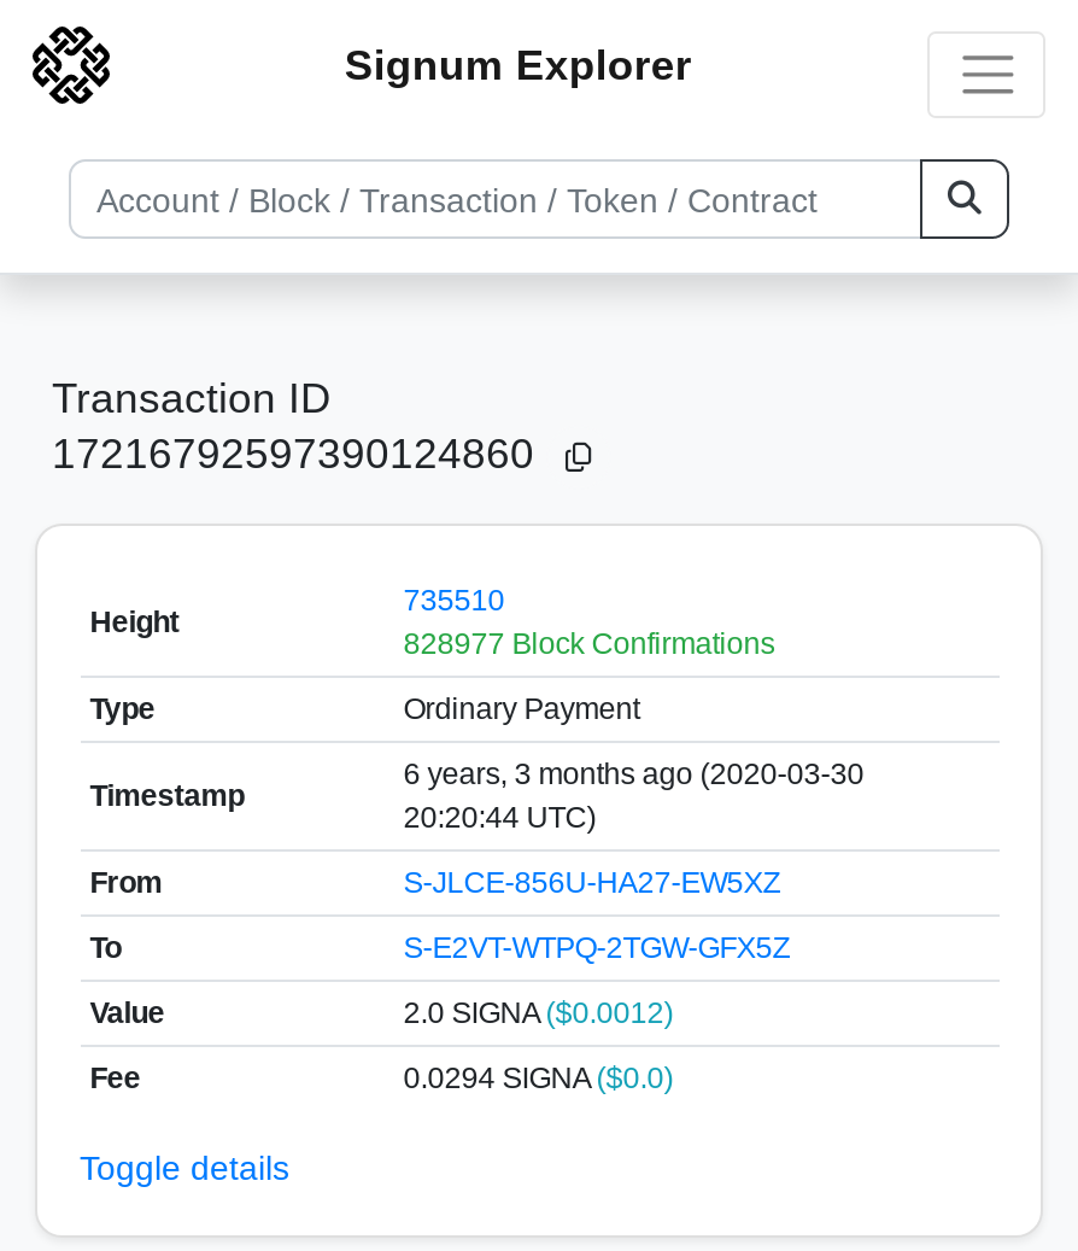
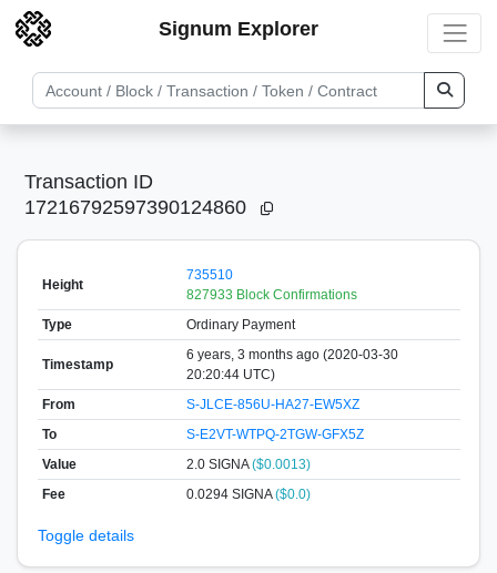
- 828977 Block Confirmations
+ 827933 Block Confirmations

- 2.0 SIGNA ($0.0012)
+ 2.0 SIGNA ($0.0013)
